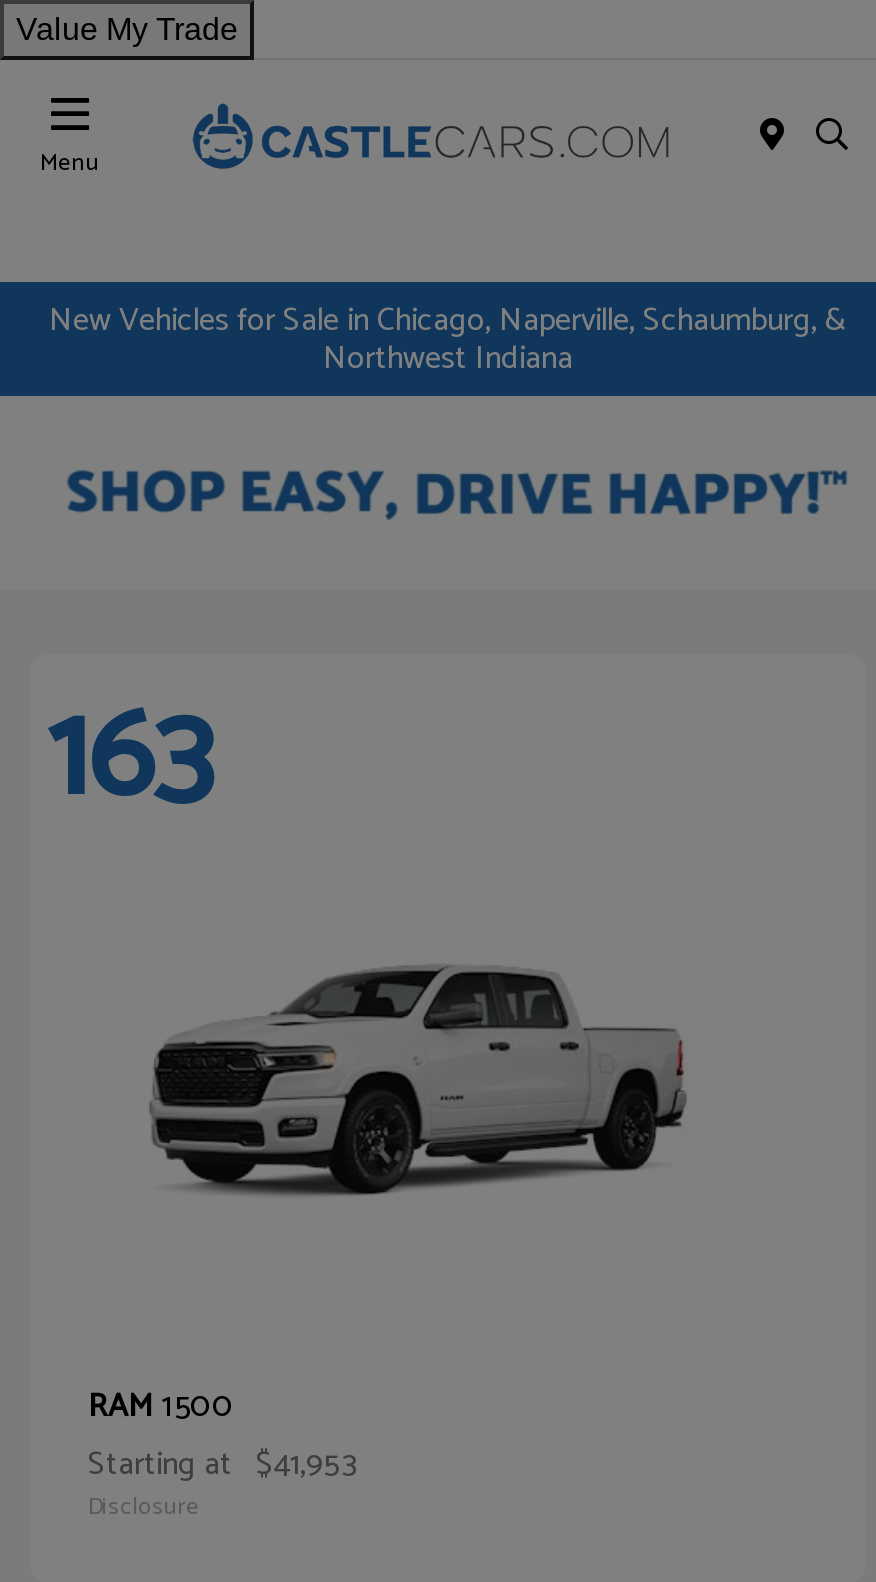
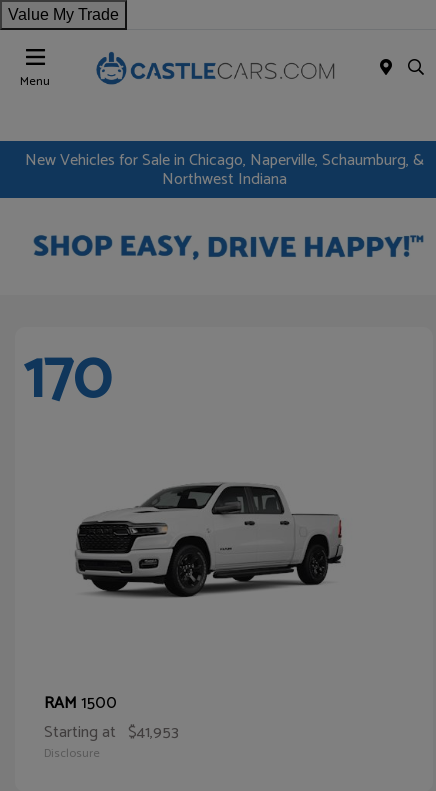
- 163
+ 170
